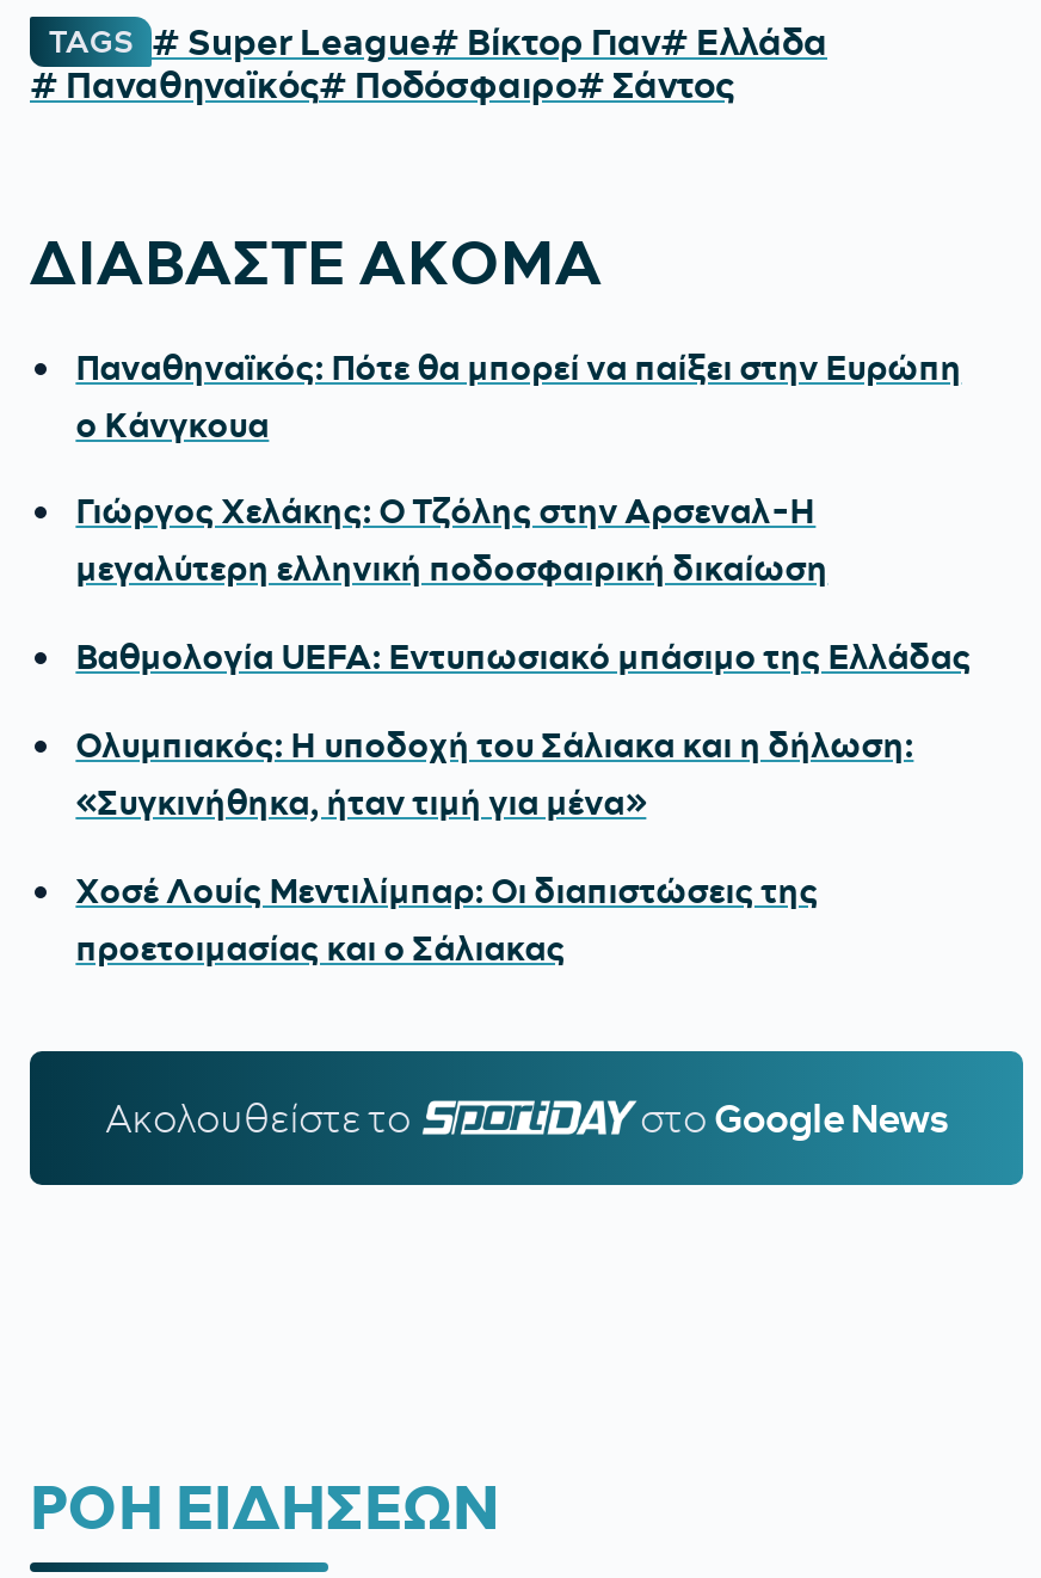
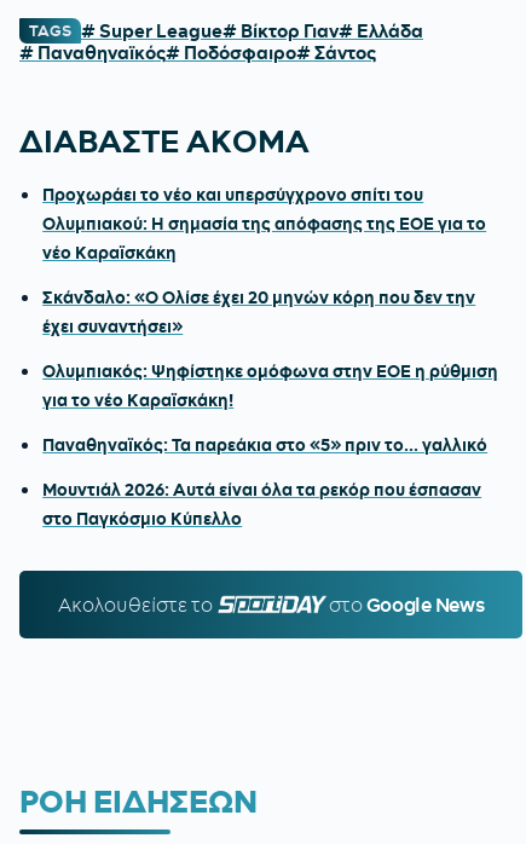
- Παναθηναϊκός: Πότε θα μπορεί να παίξει στην Ευρώπη
- ο Κάνγκουα
+ Προχωράει το νέο και υπερσύγχρονο σπίτι του
+ Ολυμπιακού: Η σημασία της απόφασης της ΕΟΕ για το
+ νέο Καραϊσκάκη

- Γιώργος Χελάκης: Ο Τζόλης στην Αρσεναλ-Η
- μεγαλύτερη ελληνική ποδοσφαιρική δικαίωση
+ Σκάνδαλο: «Ο Ολίσε έχει 20 μηνών κόρη που δεν την
+ έχει συναντήσει»

- Βαθμολογία UEFA: Εντυπωσιακό μπάσιμο της Ελλάδας
+ Ολυμπιακός: Ψηφίστηκε ομόφωνα στην ΕΟΕ η ρύθμιση
+ για το νέο Καραϊσκάκη!

- Ολυμπιακός: Η υποδοχή του Σάλιακα και η δήλωση:
- «Συγκινήθηκα, ήταν τιμή για μένα»
+ Παναθηναϊκός: Τα παρεάκια στο «5» πριν το... γαλλικό

- Χοσέ Λουίς Μεντιλίμπαρ: Οι διαπιστώσεις της
- προετοιμασίας και ο Σάλιακας
+ Μουντιάλ 2026: Αυτά είναι όλα τα ρεκόρ που έσπασαν
+ στο Παγκόσμιο Κύπελλο
